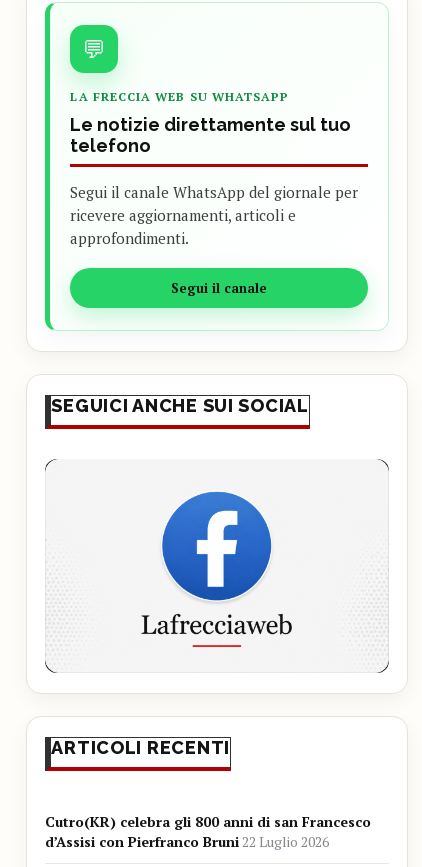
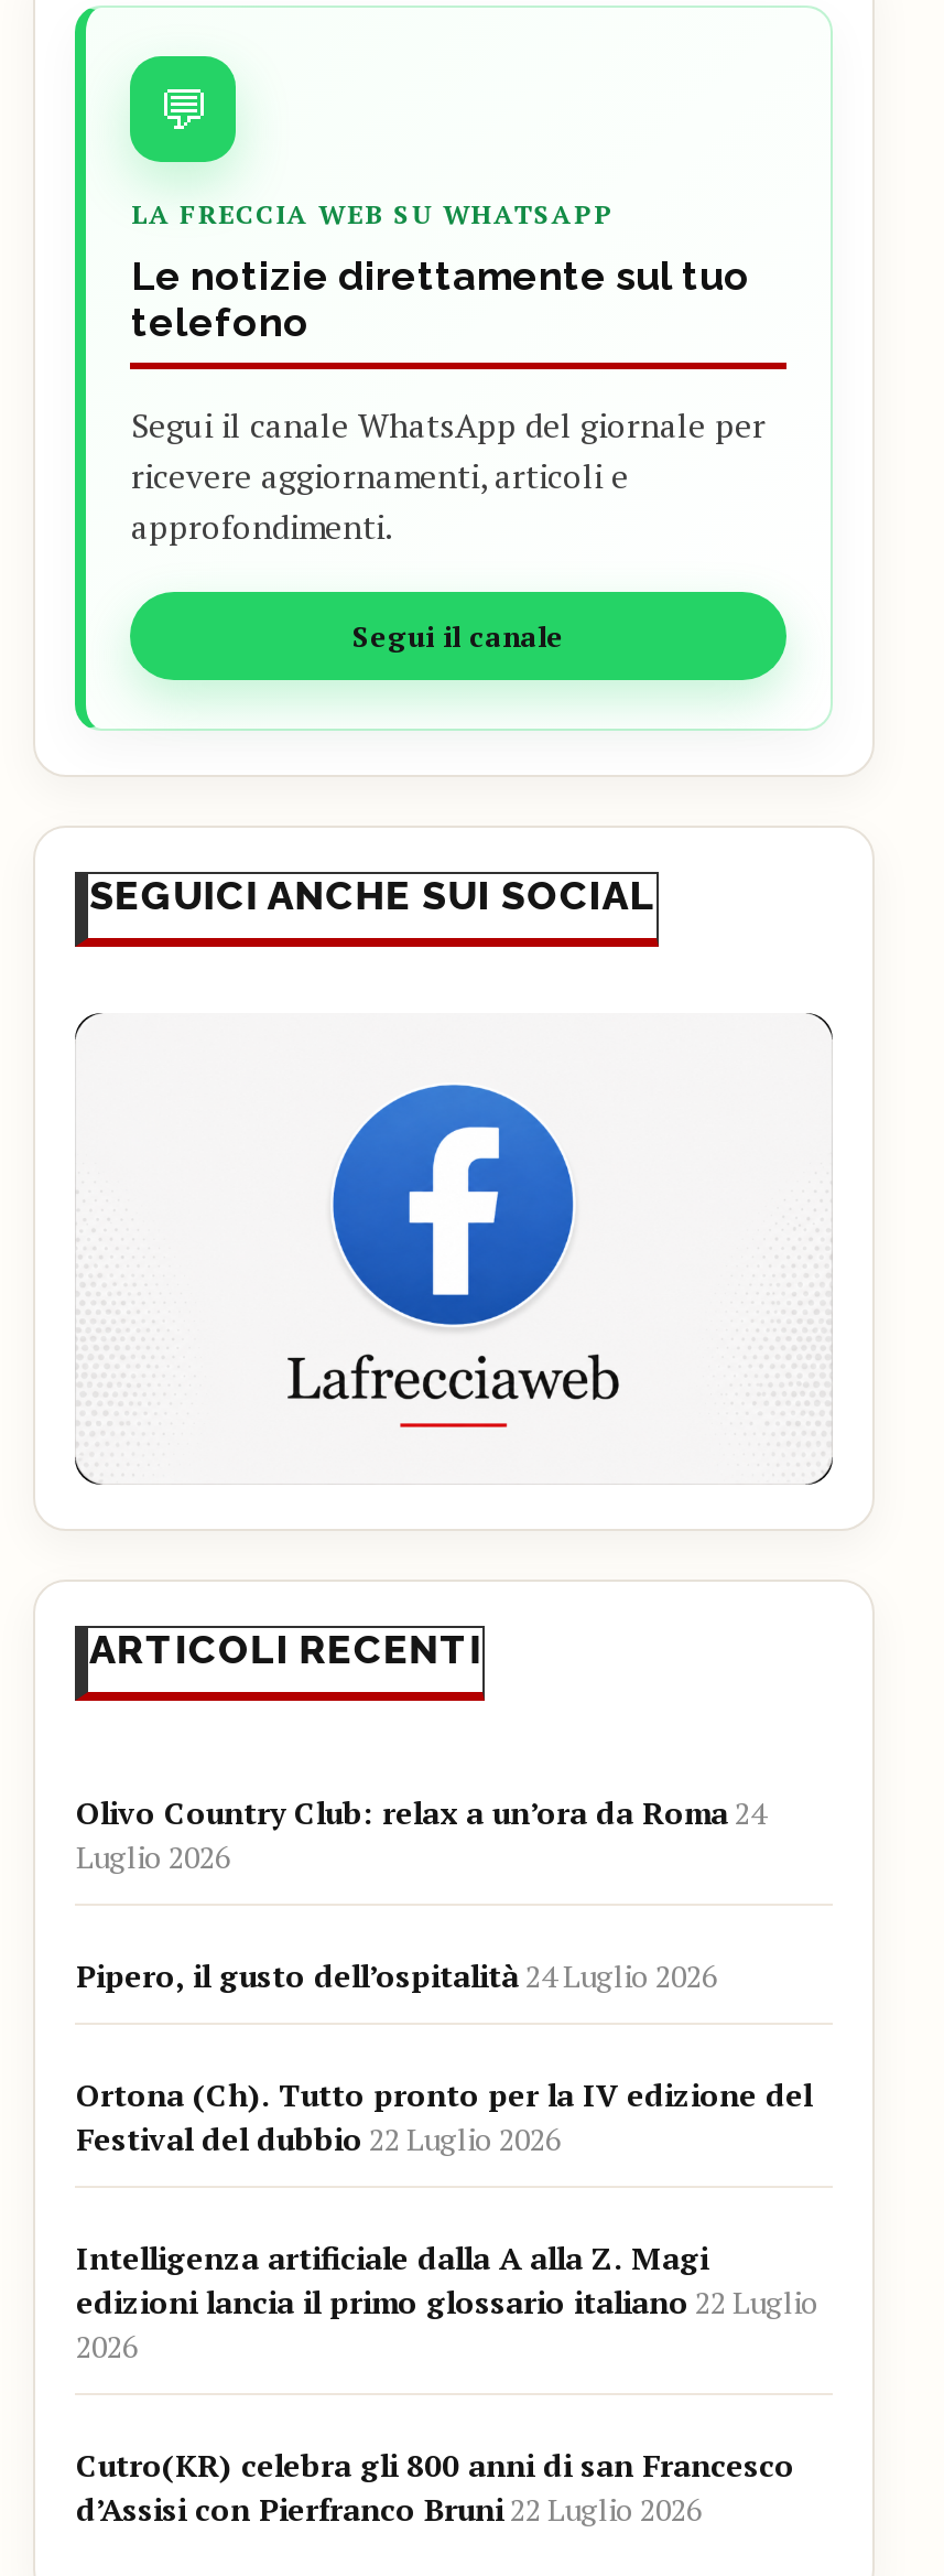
+ Olivo Country Club: relax a un’ora da Roma 24
+ Luglio 2026
+ Pipero, il gusto dell’ospitalità 24 Luglio 2026
+ Ortona (Ch). Tutto pronto per la IV edizione del
+ Festival del dubbio 22 Luglio 2026
+ Intelligenza artificiale dalla A alla Z. Magi
+ edizioni lancia il primo glossario italiano 22 Luglio
+ 2026
